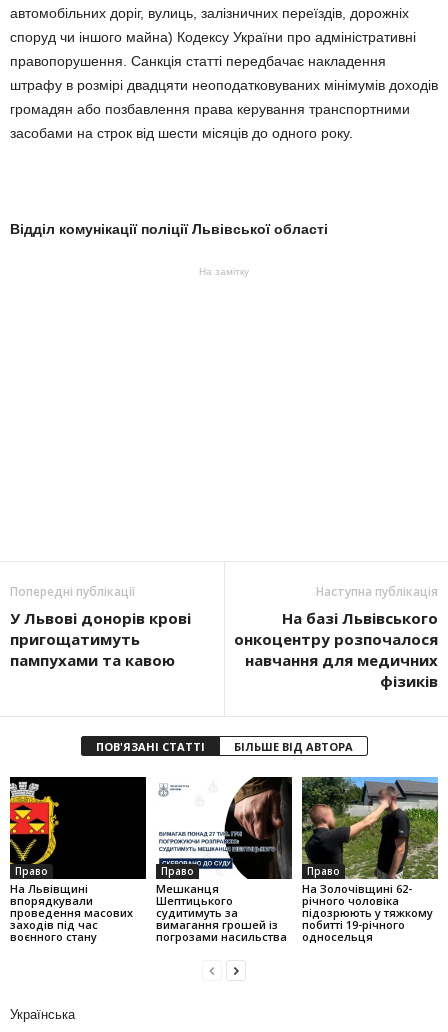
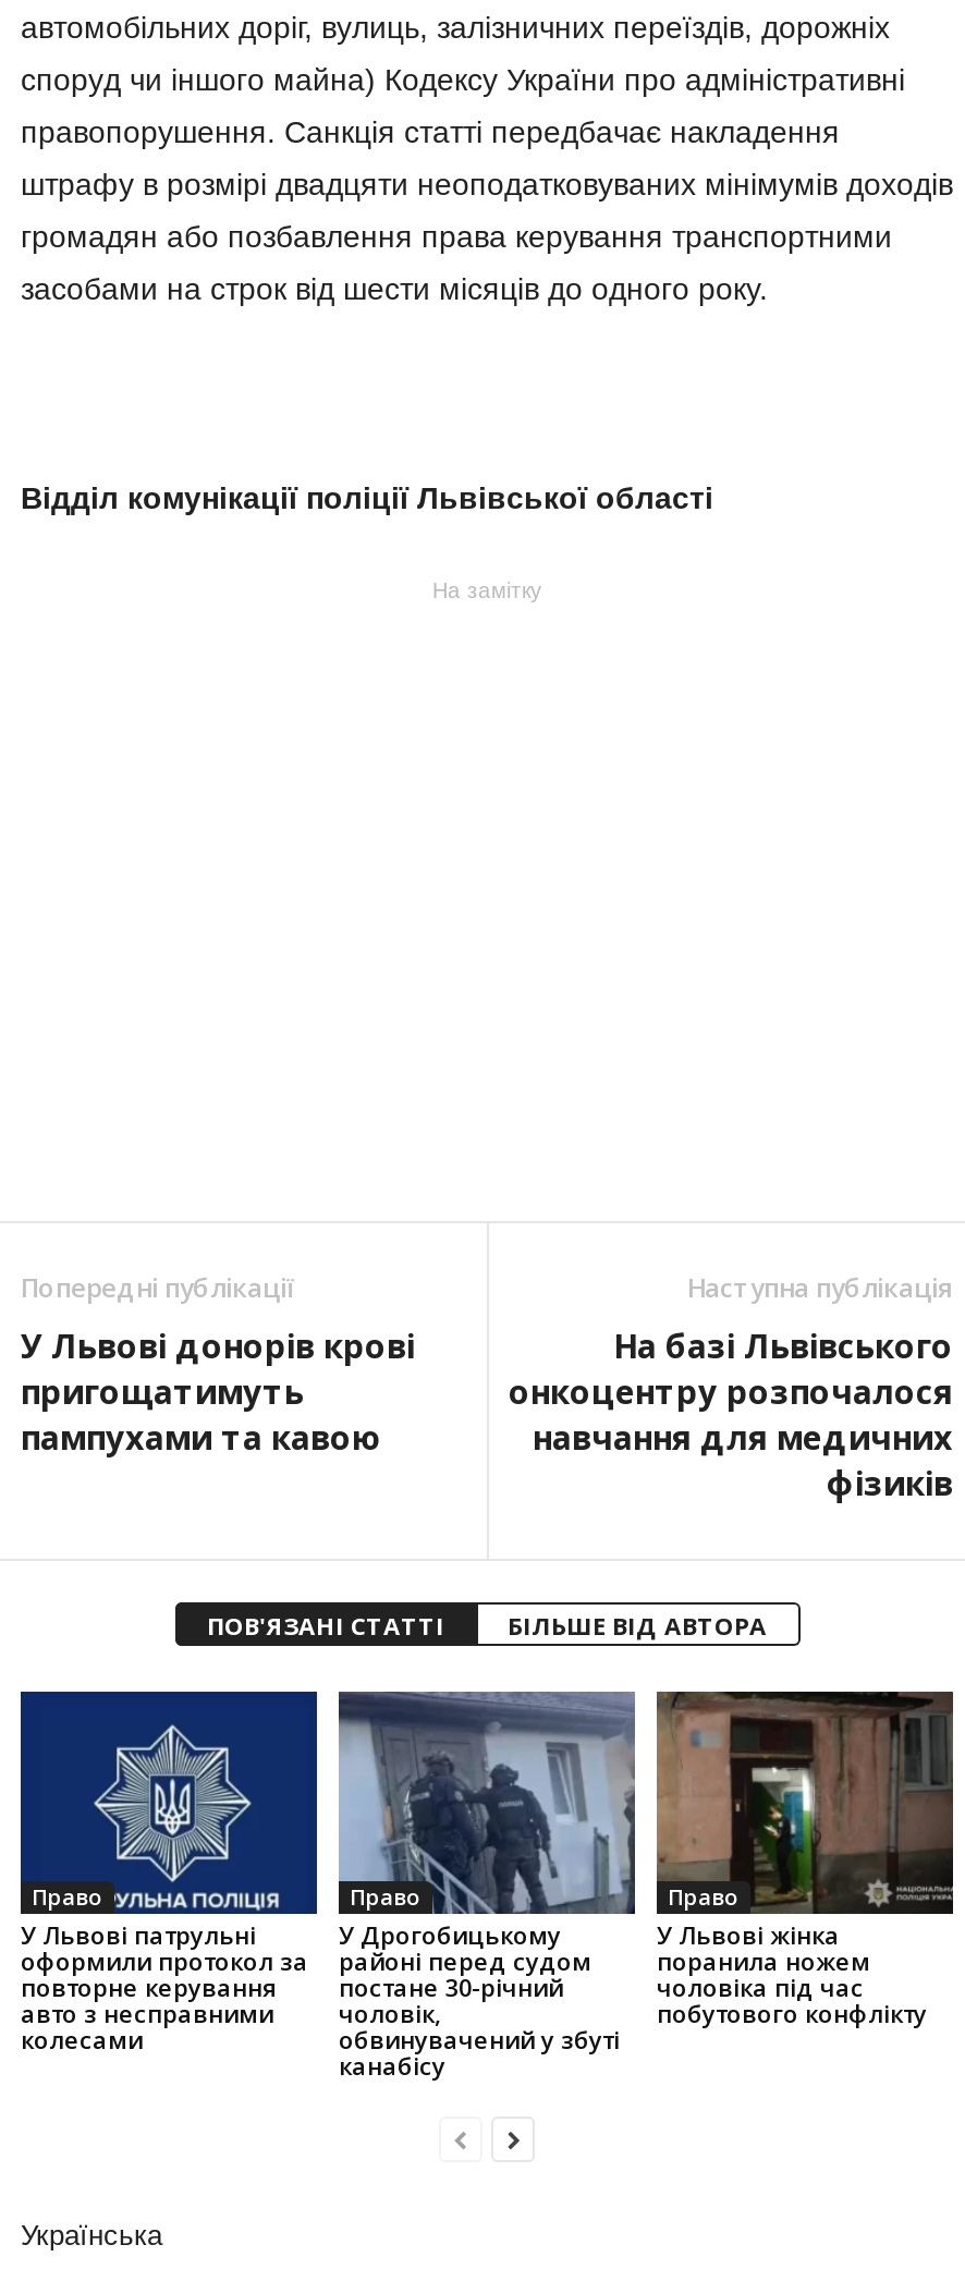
- [image]
- На Львівщині
- впорядкували
- проведення масових
- заходів під час
- воєнного стану
+ [image]
+ У Львові патрульні
+ оформили протокол за
+ повторне керування
+ авто з несправними
+ колесами

- [image]
- Мешканця
- Шептицького
- судитимуть за
- вимагання грошей із
- погрозами насильства
+ [image]
+ У Дрогобицькому
+ районі перед судом
+ постане 30-річний
+ чоловік,
+ обвинувачений у збуті
+ канабісу

- [image]
- На Золочівщині 62-
- річного чоловіка
- підозрюють у тяжкому
- побитті 19-річного
- односельця
+ [image]
+ У Львові жінка
+ поранила ножем
+ чоловіка під час
+ побутового конфлікту
